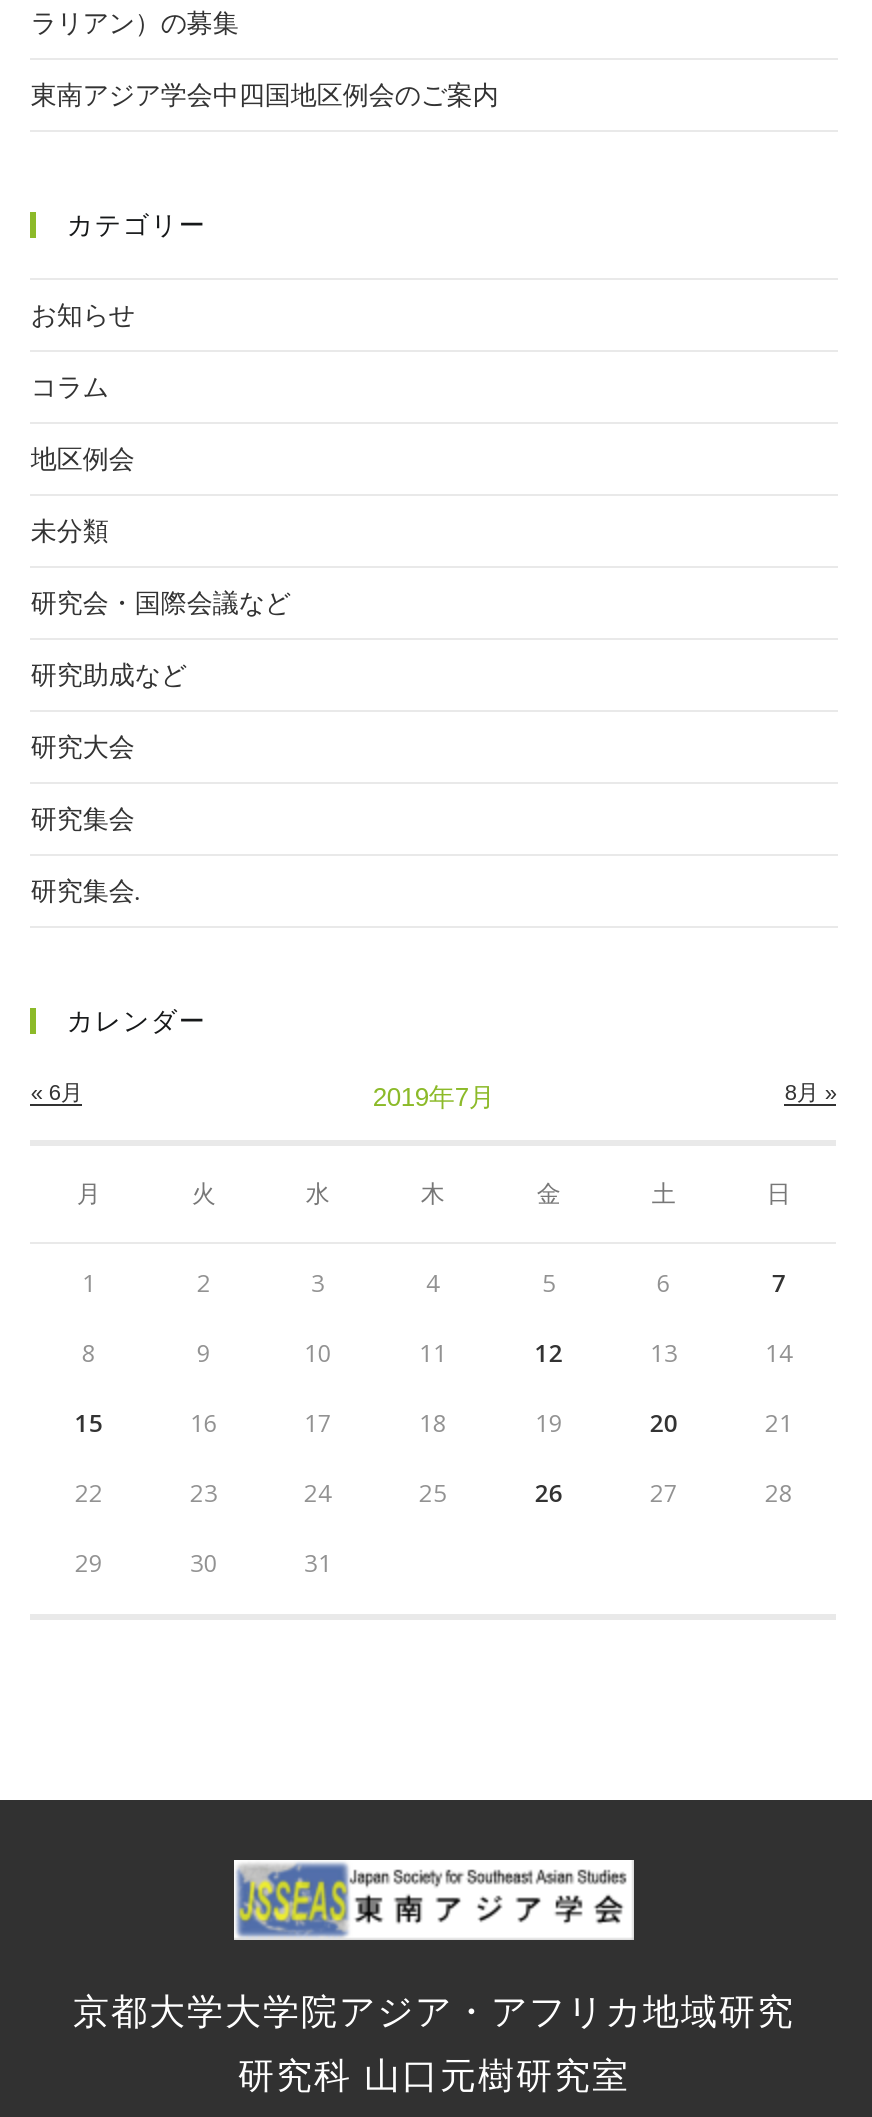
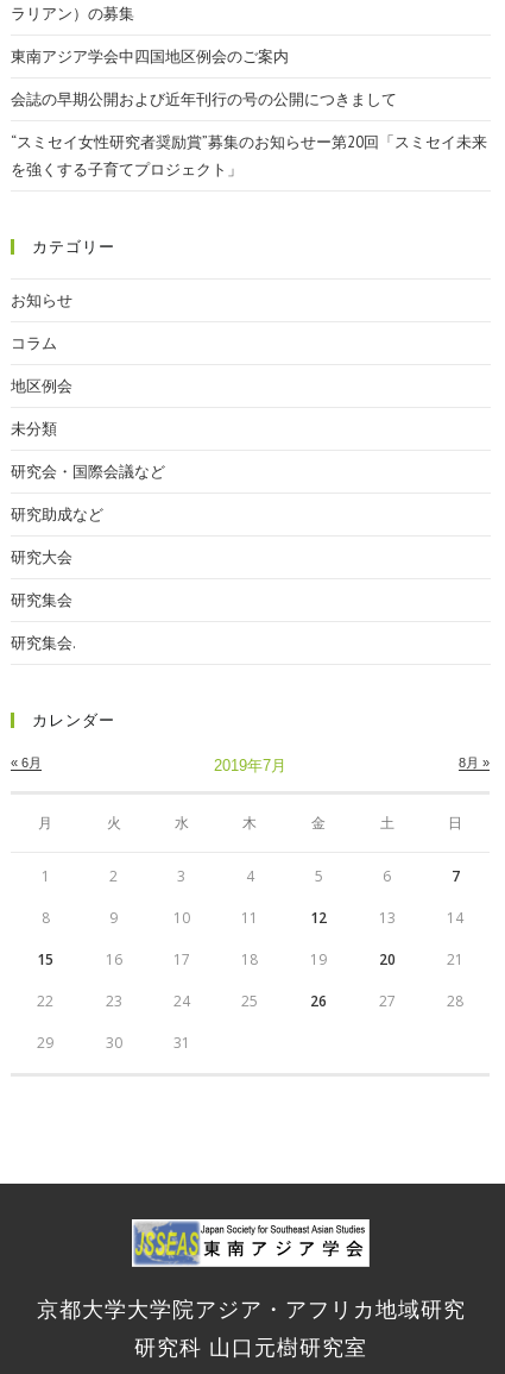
+ 会誌の早期公開および近年刊行の号の公開につきまして
+ “スミセイ女性研究者奨励賞”募集のお知らせー第20回「スミセイ未来
+ を強くする子育てプロジェクト」
